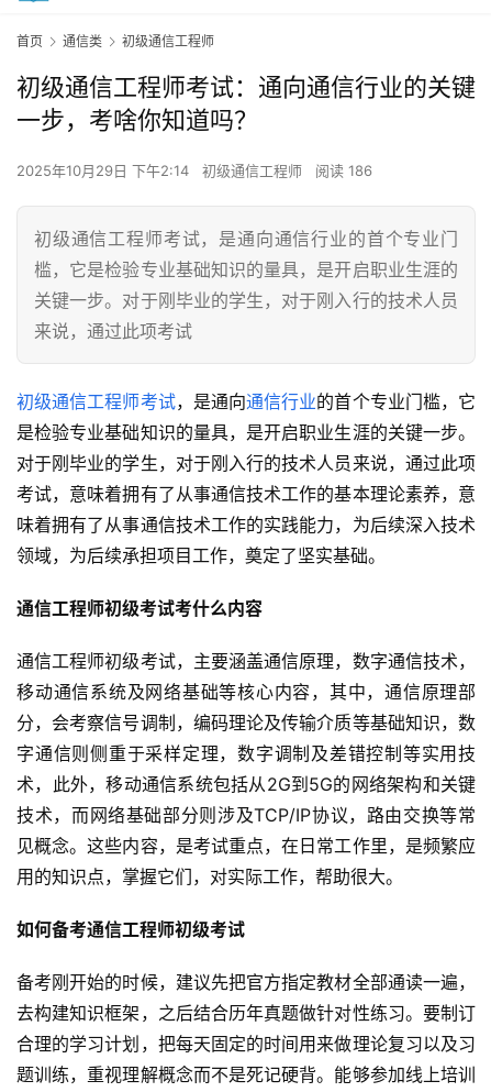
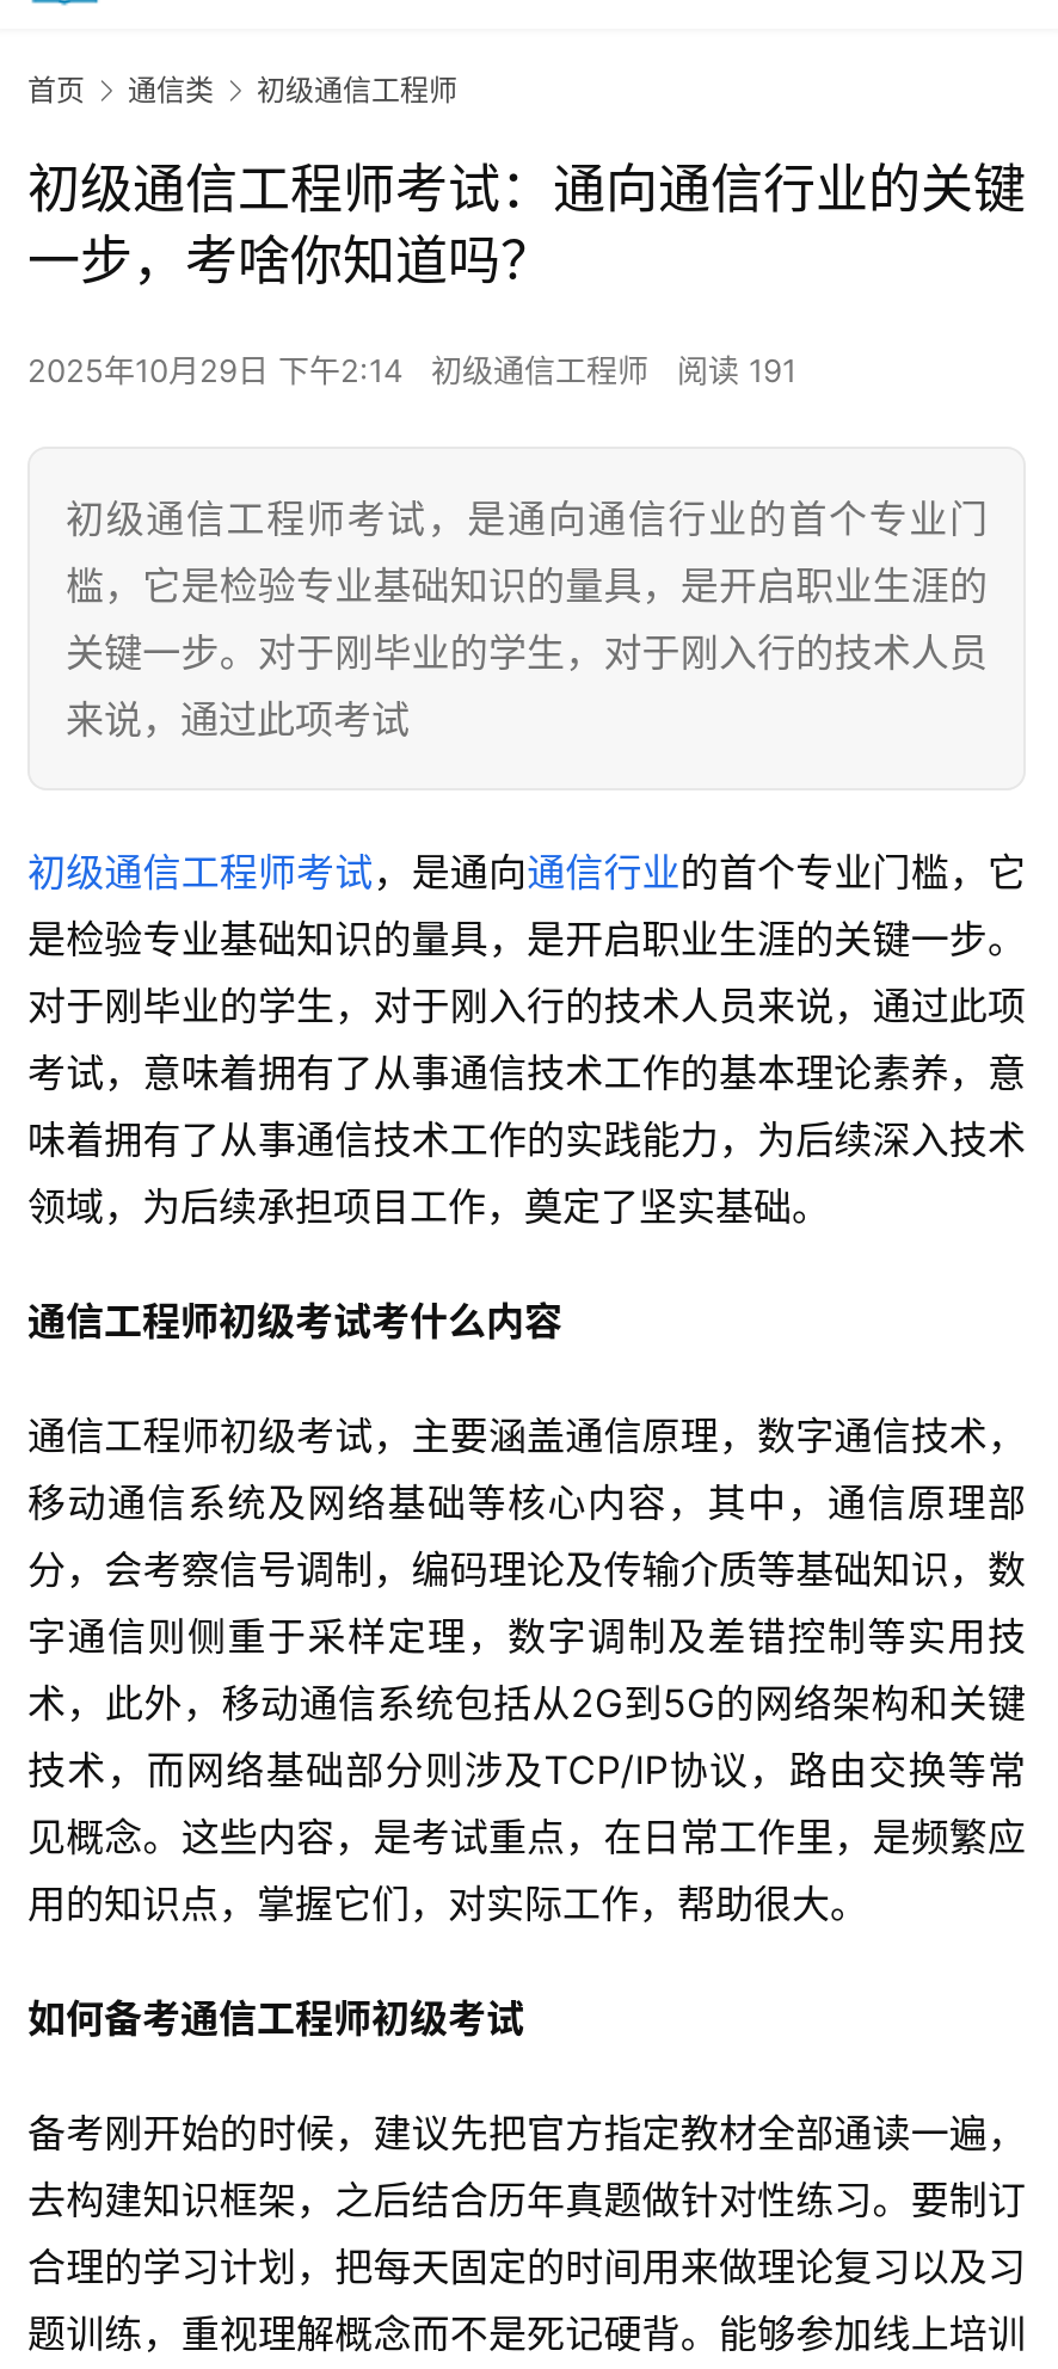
- 2025年10月29日 下午2:14 初级通信工程师 阅读 186
+ 2025年10月29日 下午2:14 初级通信工程师 阅读 191
